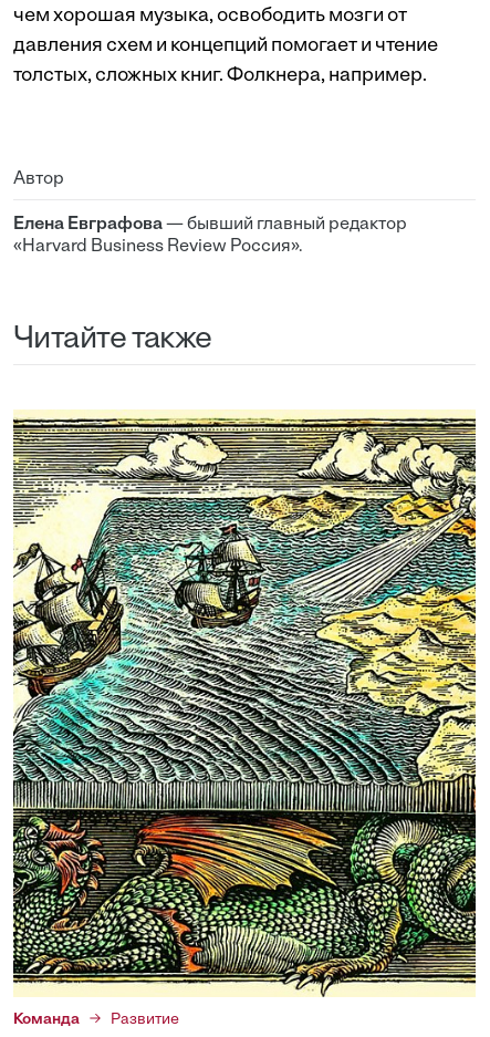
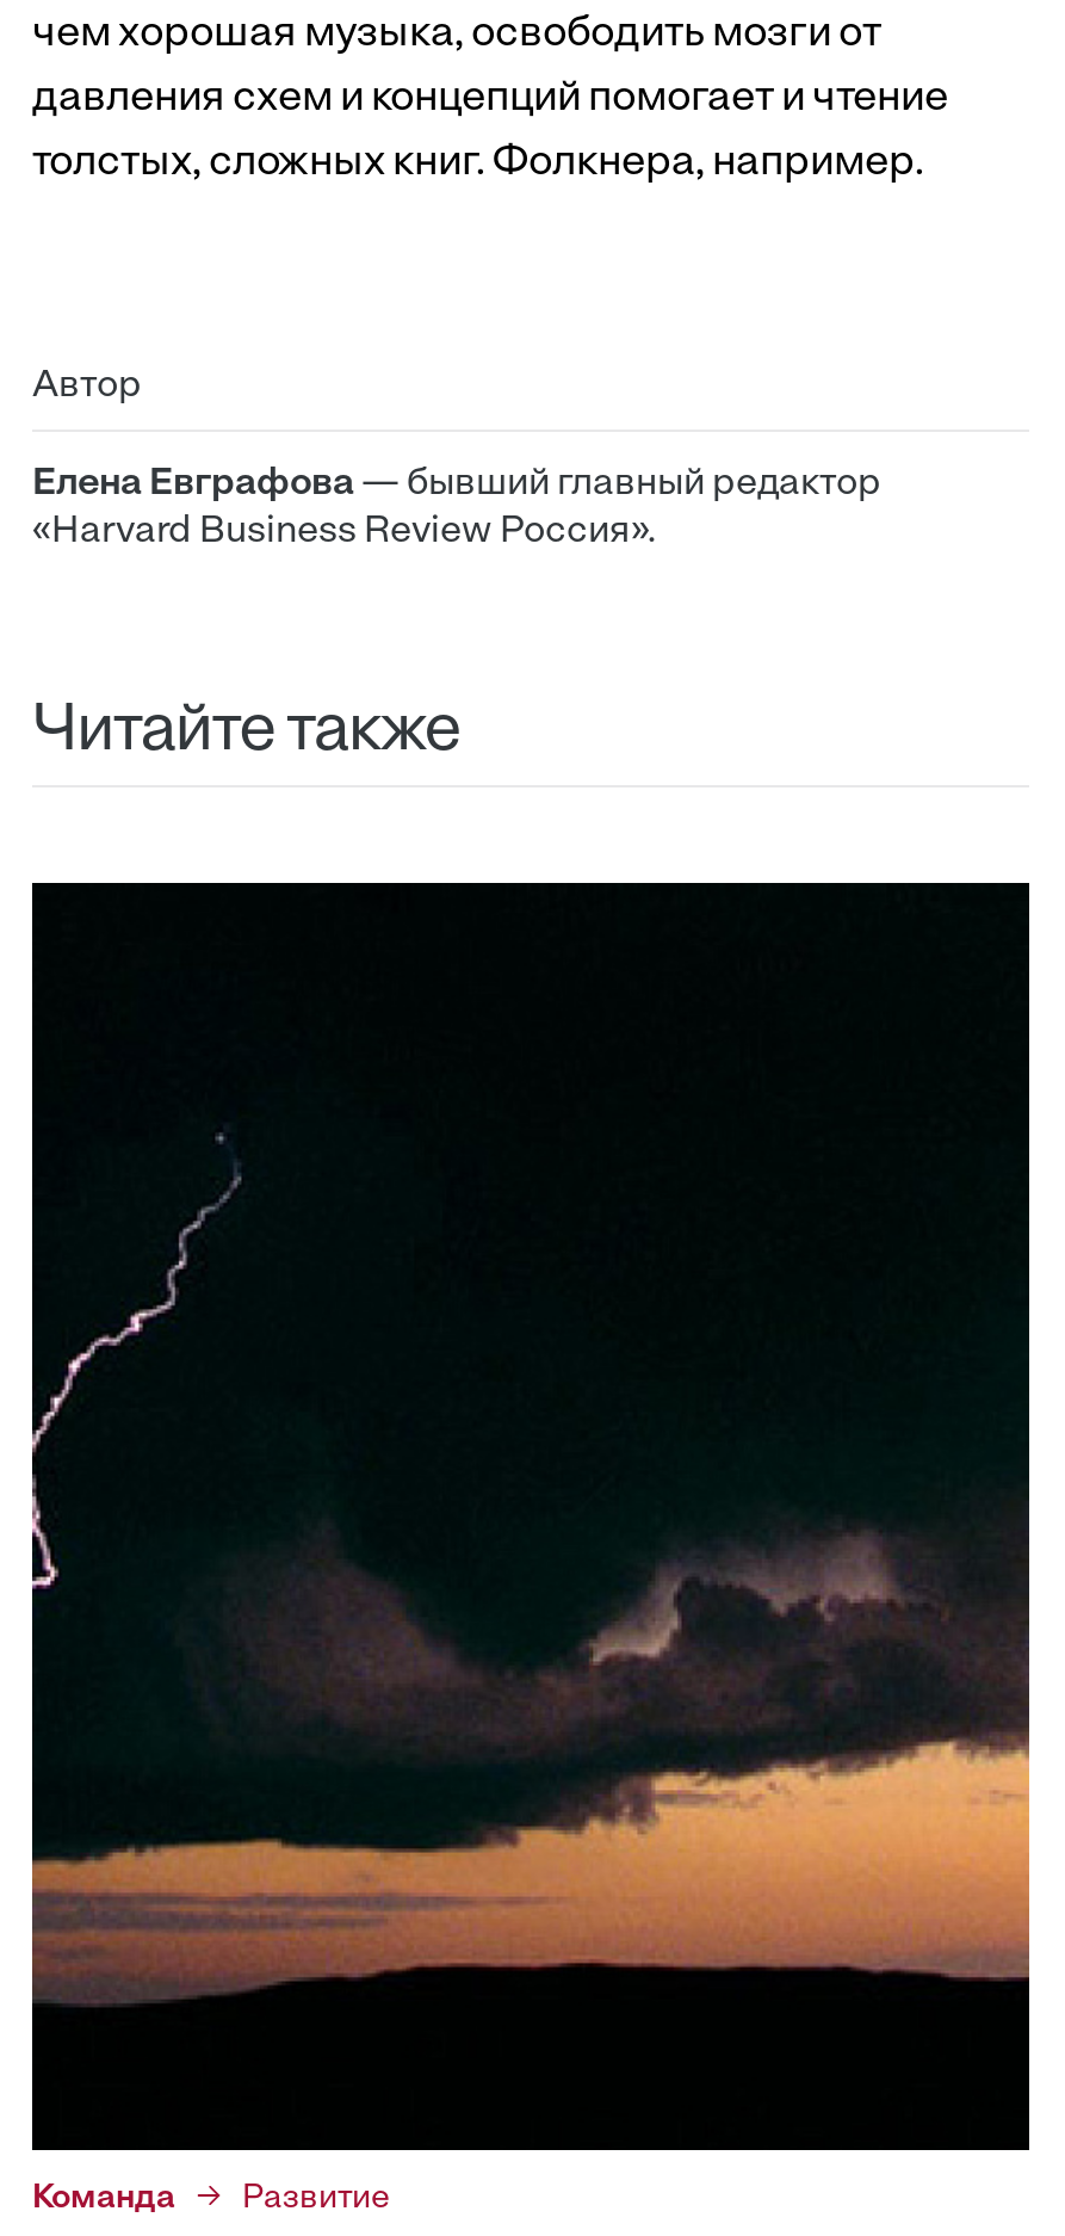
- [image]
+ [image]
